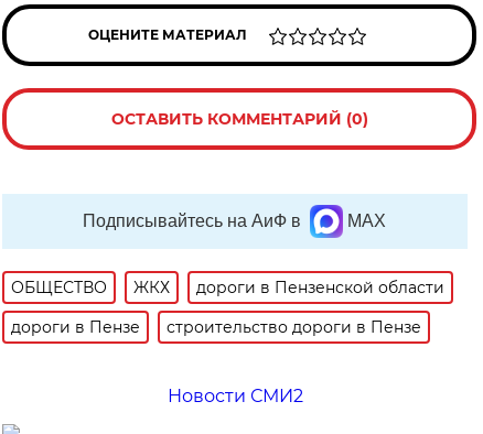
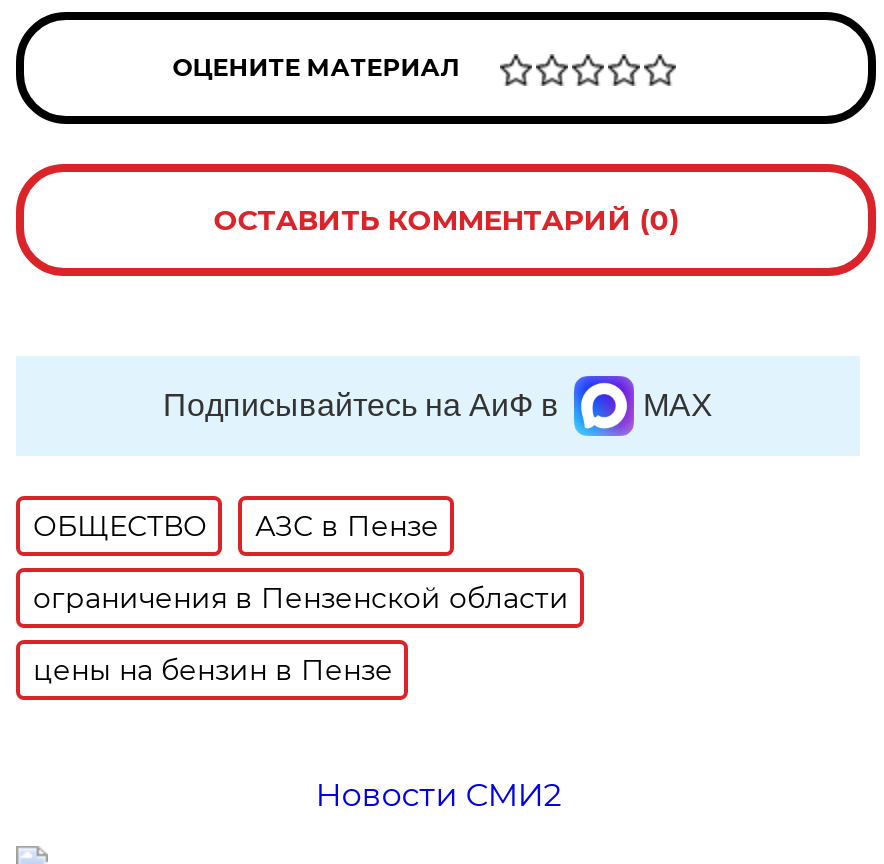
- ЖКХ
- дороги в Пензенской области
- дороги в Пензе
- строительство дороги в Пензе
+ АЗС в Пензе
+ ограничения в Пензенской области
+ цены на бензин в Пензе
